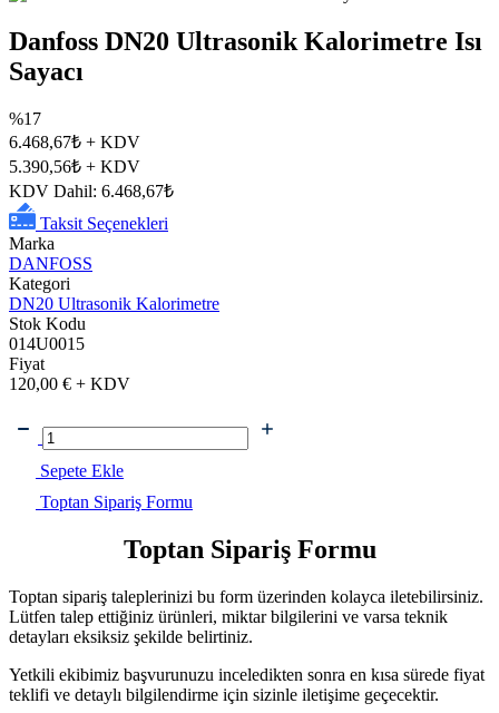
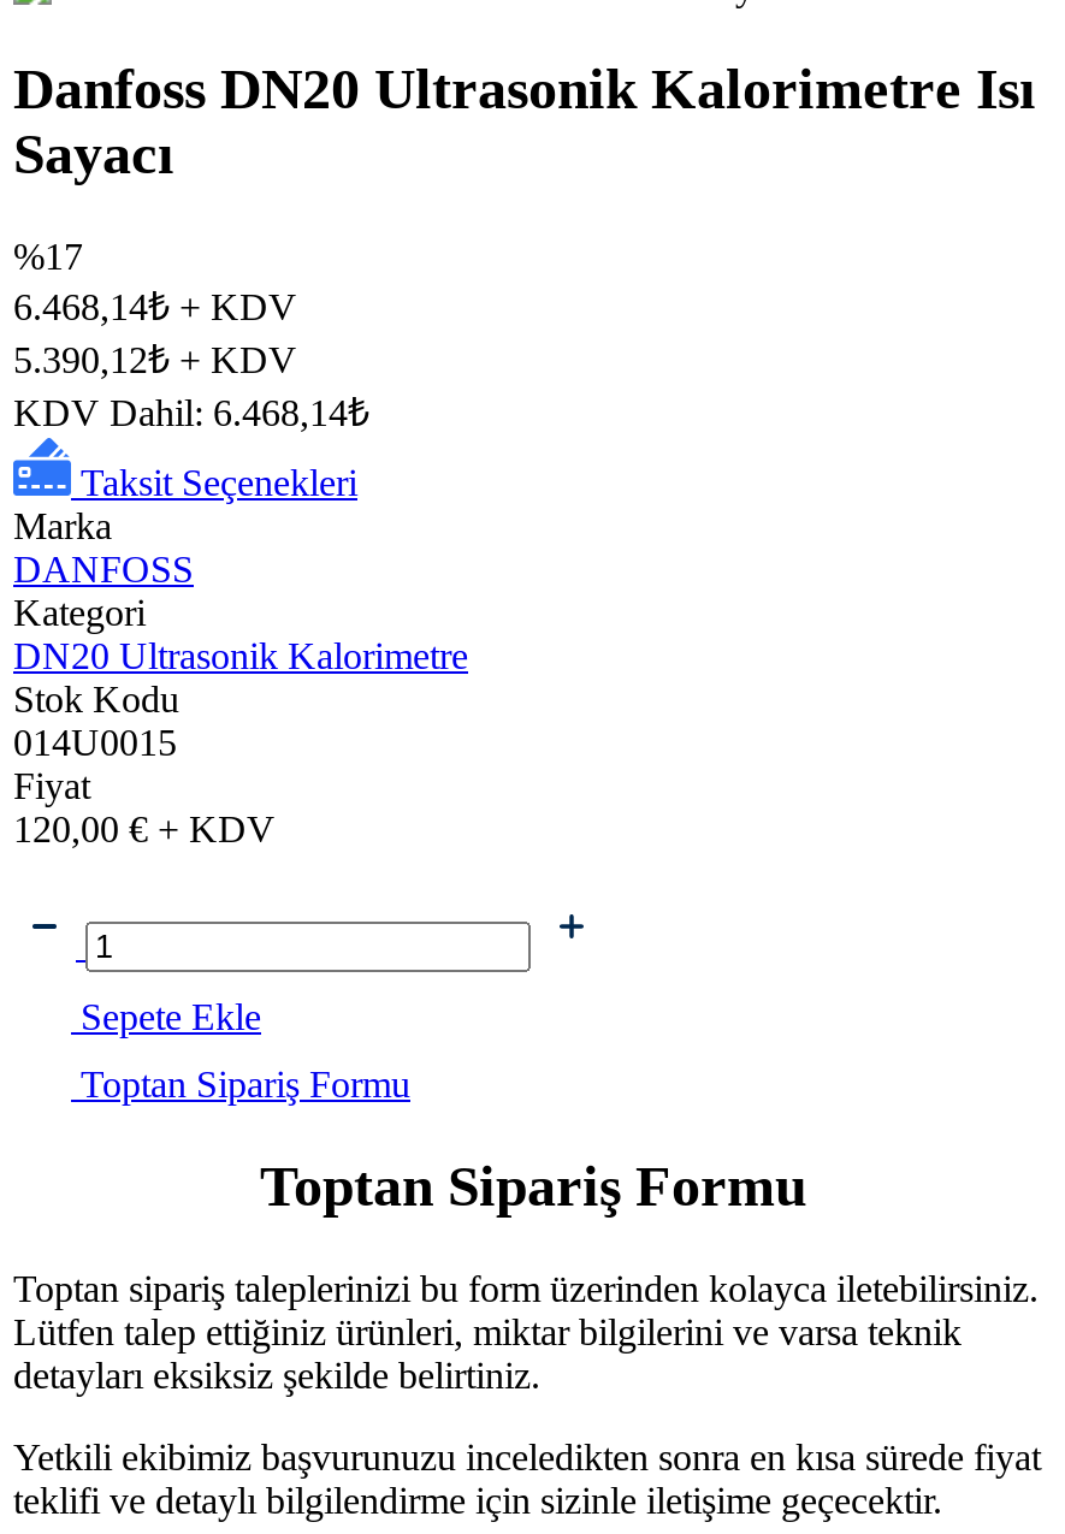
- 6.468,67₺ + KDV
+ 6.468,14₺ + KDV

- 5.390,56₺ + KDV
+ 5.390,12₺ + KDV

- KDV Dahil: 6.468,67₺
+ KDV Dahil: 6.468,14₺
